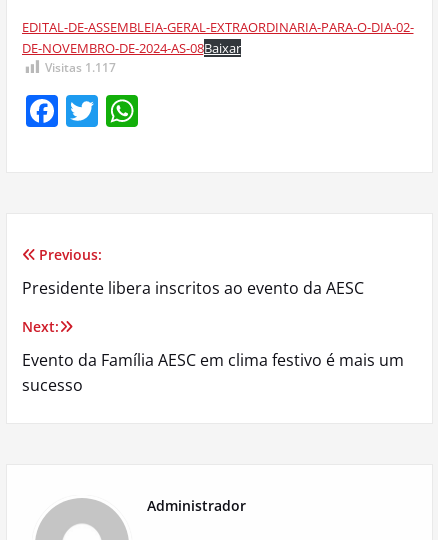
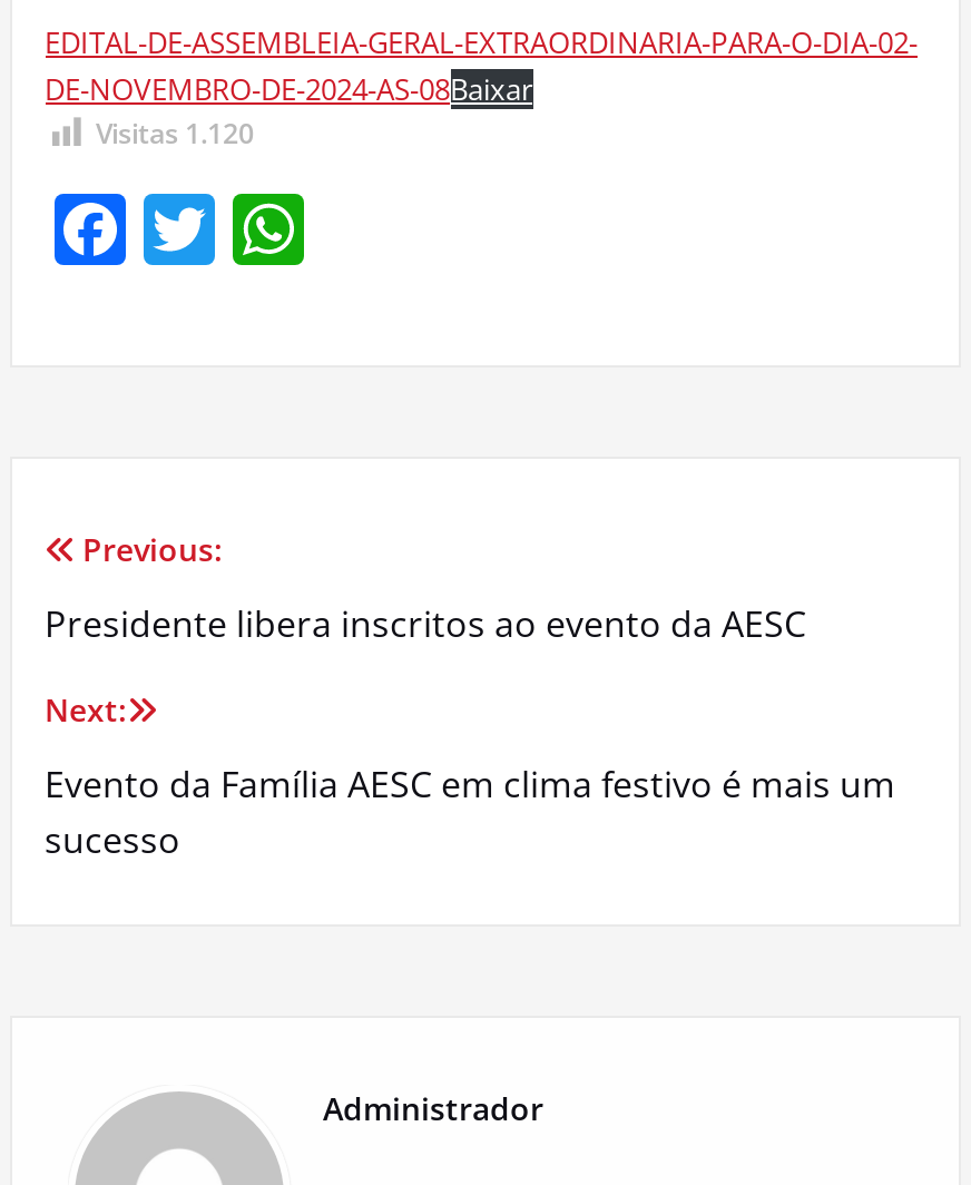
- Visitas 1.117
+ Visitas 1.120
